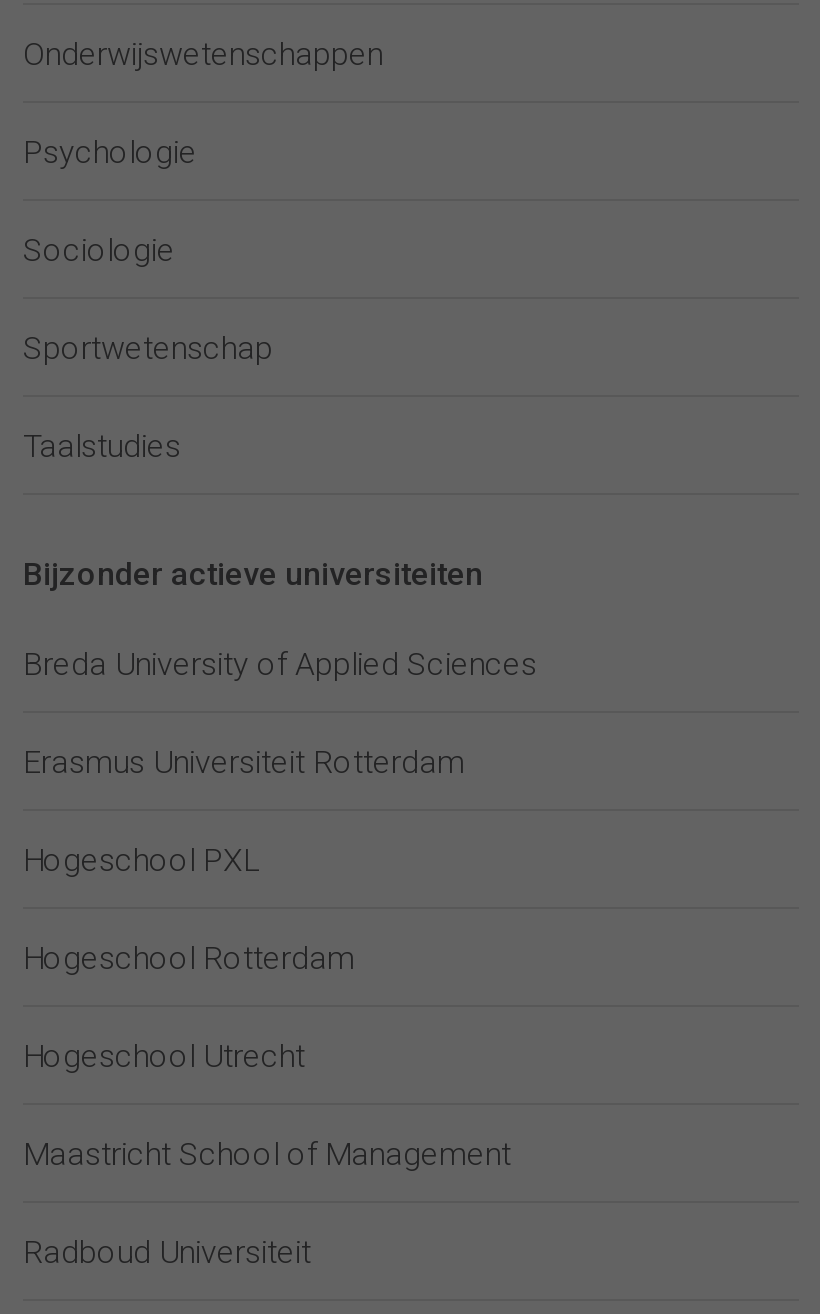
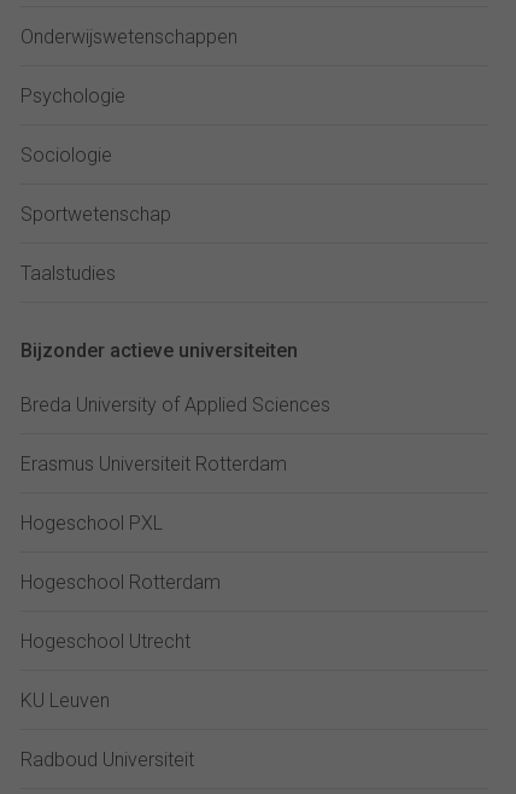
- Maastricht School of Management
+ KU Leuven
